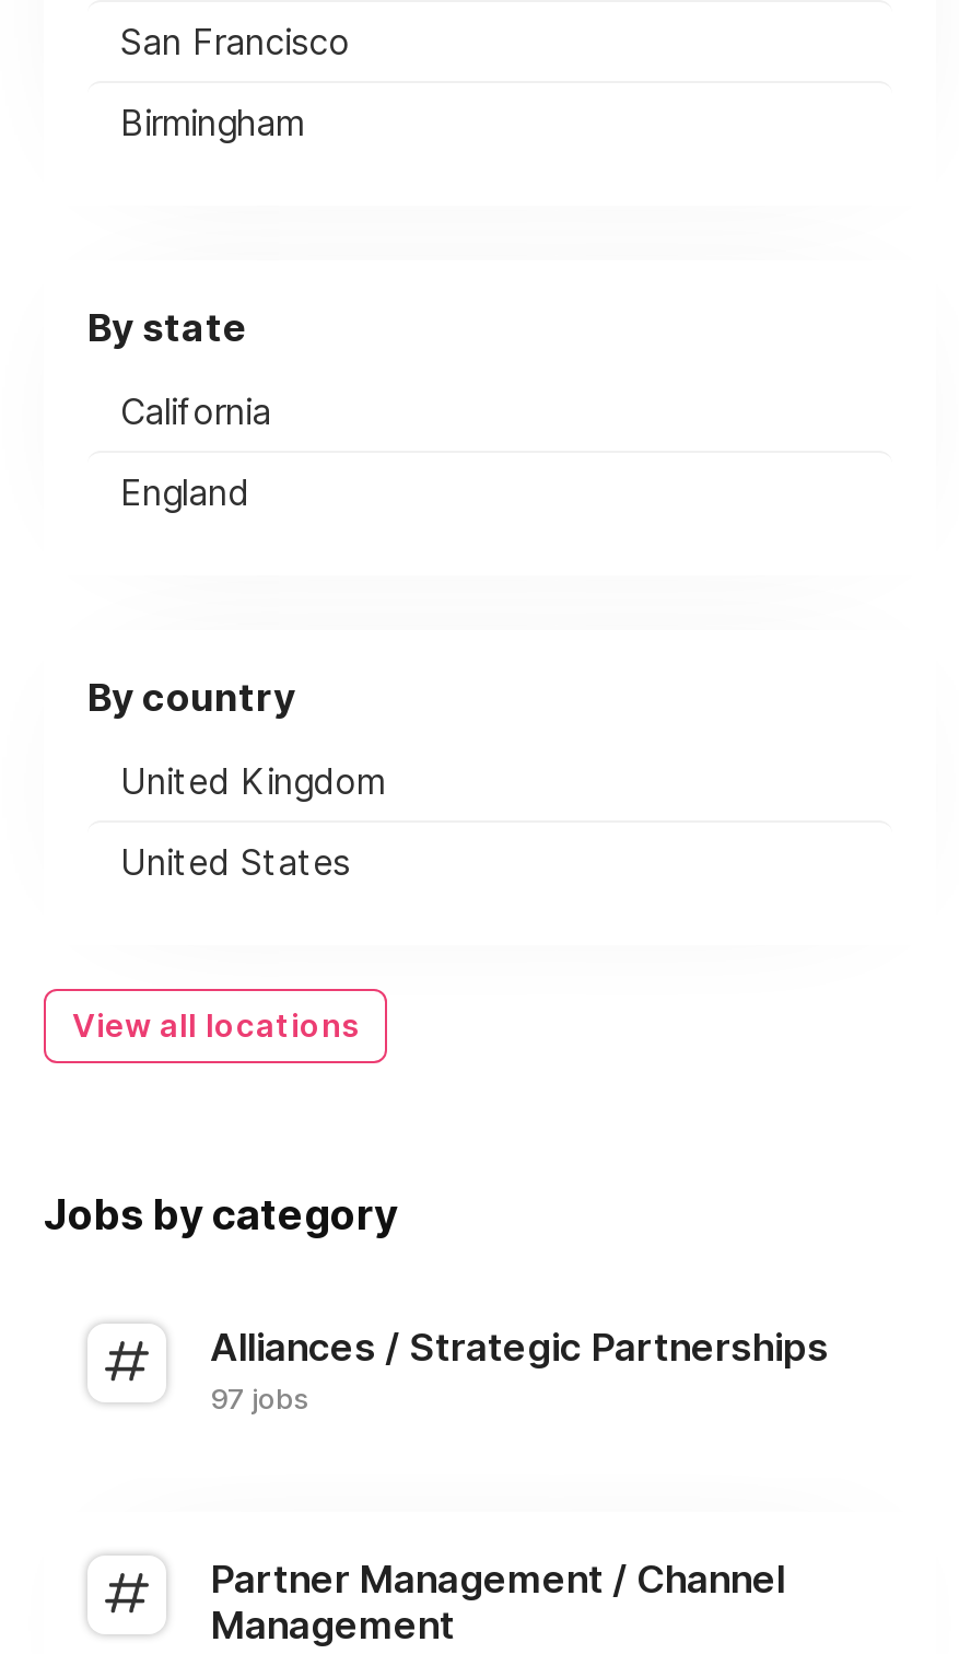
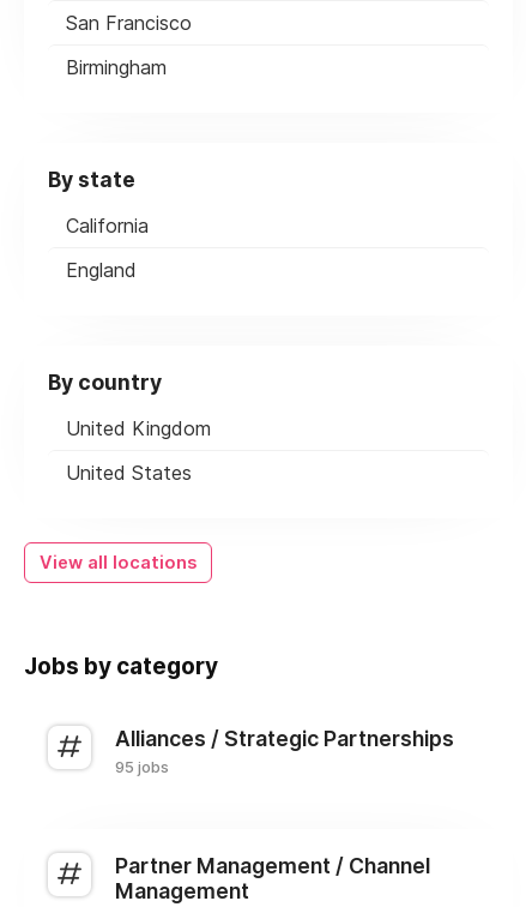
- 97 jobs
+ 95 jobs
